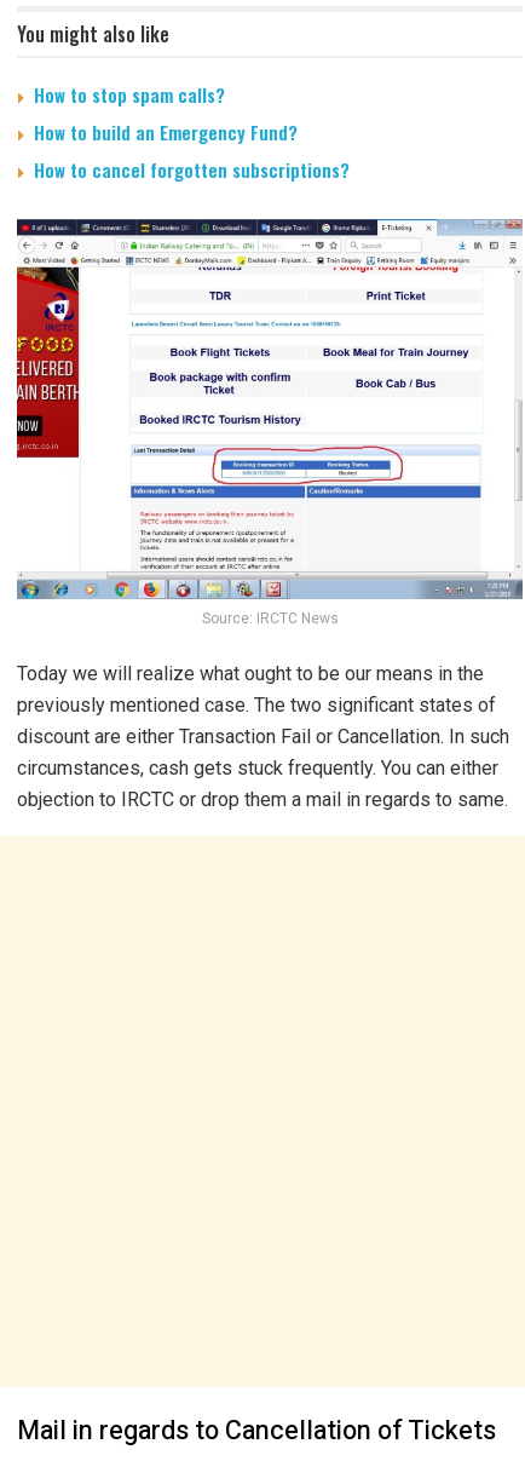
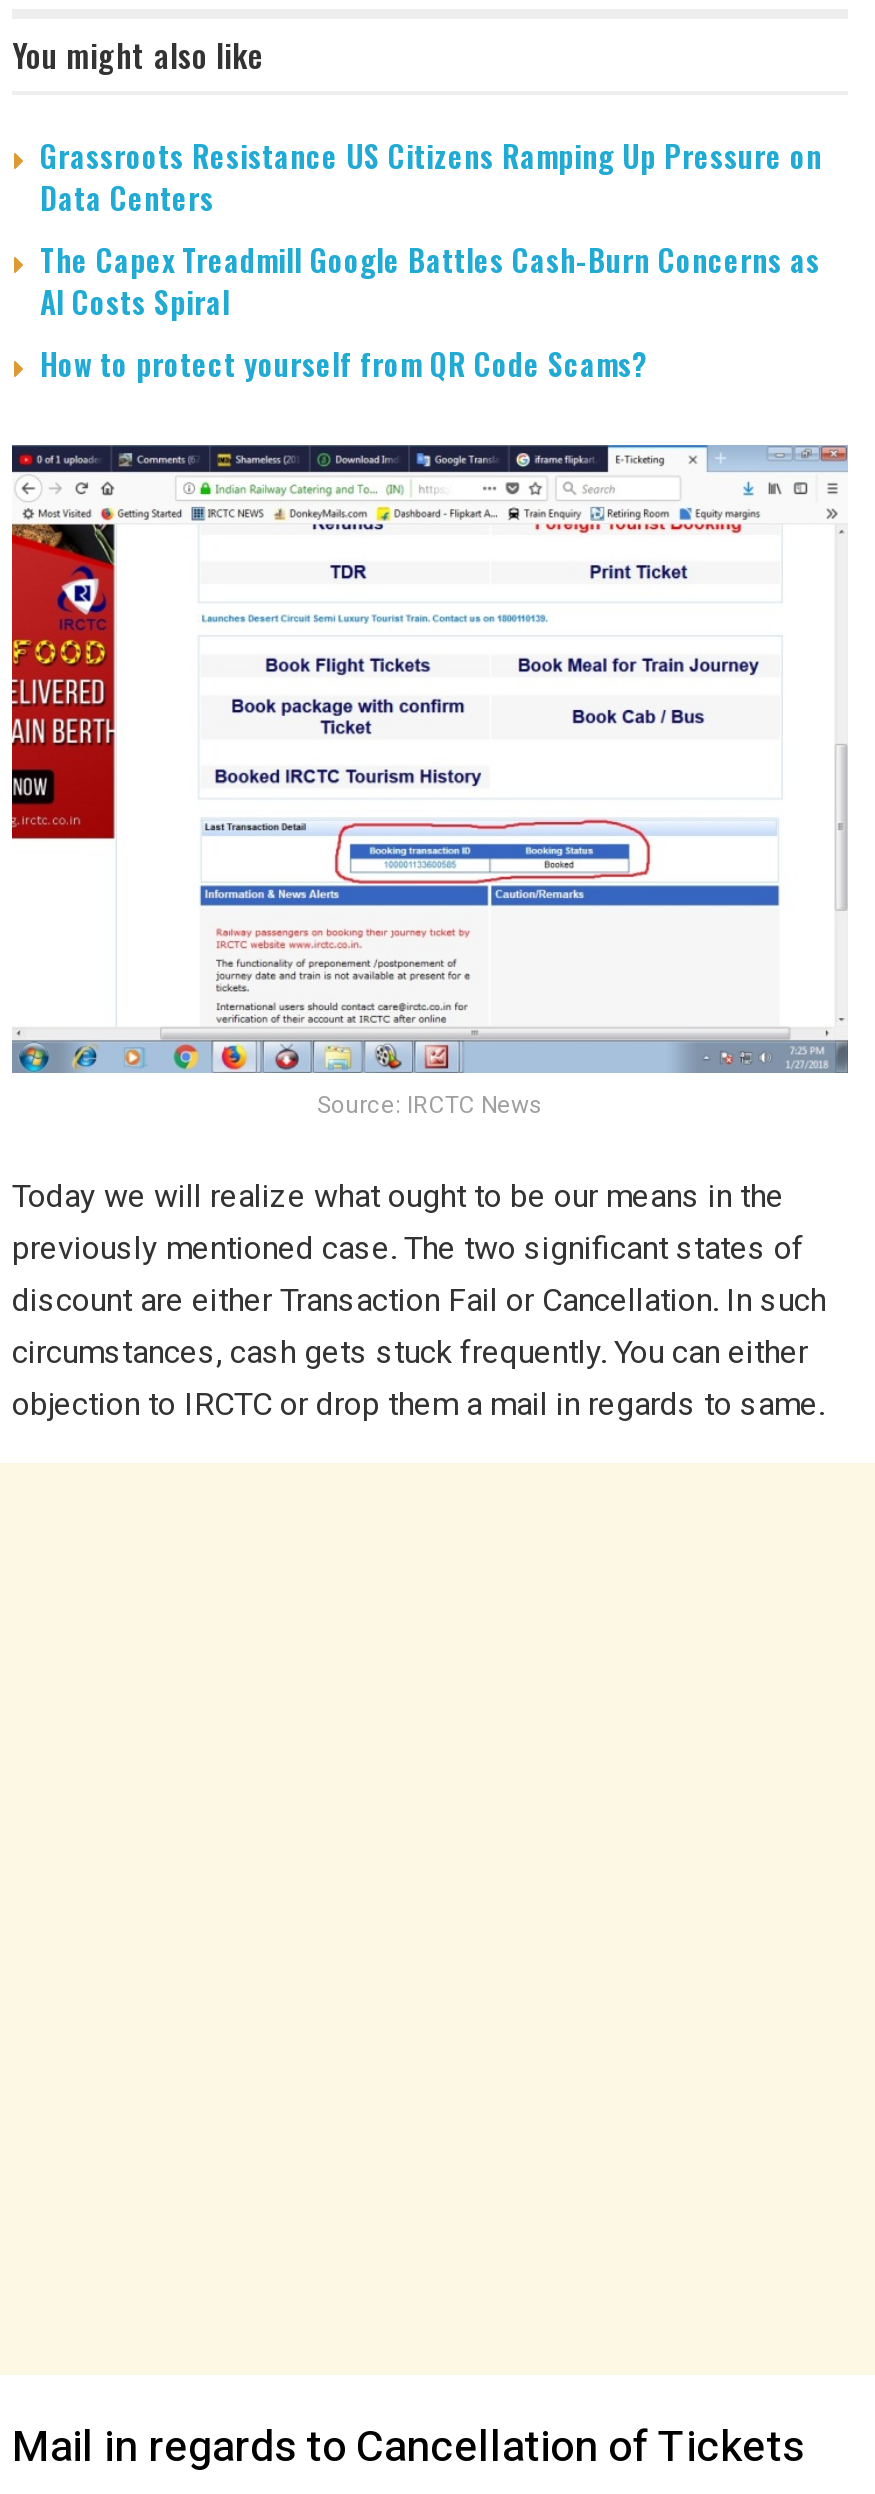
- How to stop spam calls?
- How to build an Emergency Fund?
- How to cancel forgotten subscriptions?
+ Grassroots Resistance US Citizens Ramping Up Pressure on
+ Data Centers
+ The Capex Treadmill Google Battles Cash-Burn Concerns as
+ AI Costs Spiral
+ How to protect yourself from QR Code Scams?
